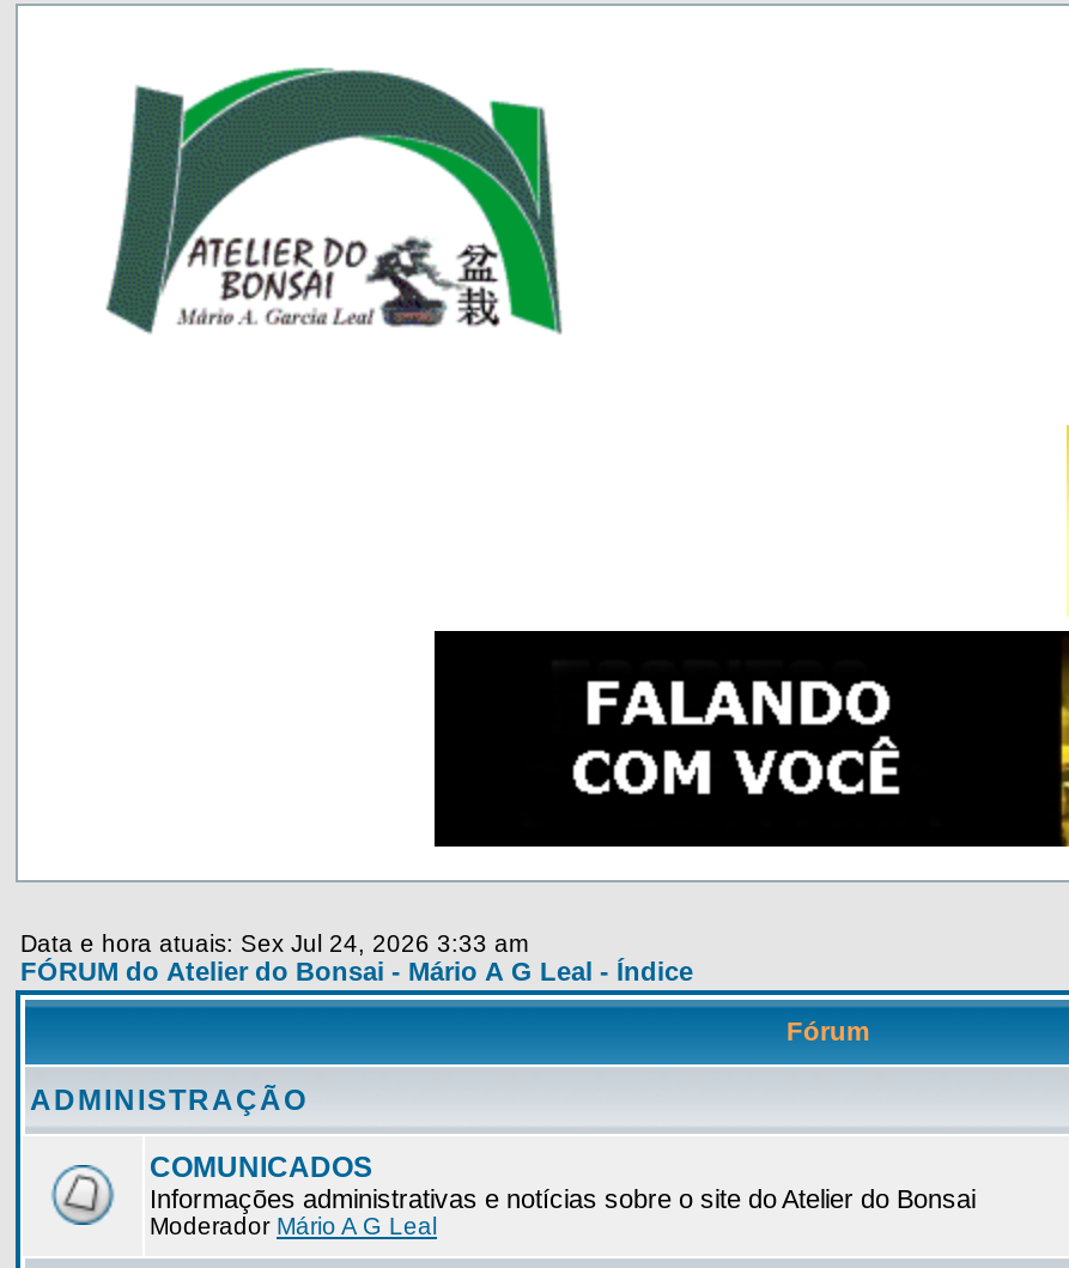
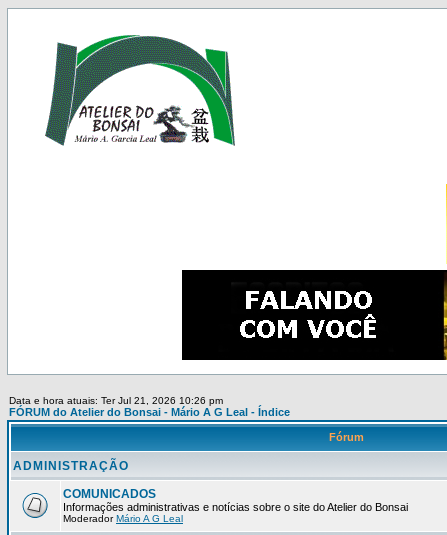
- Data e hora atuais: Sex Jul 24, 2026 3:33 am
+ Data e hora atuais: Ter Jul 21, 2026 10:26 pm
